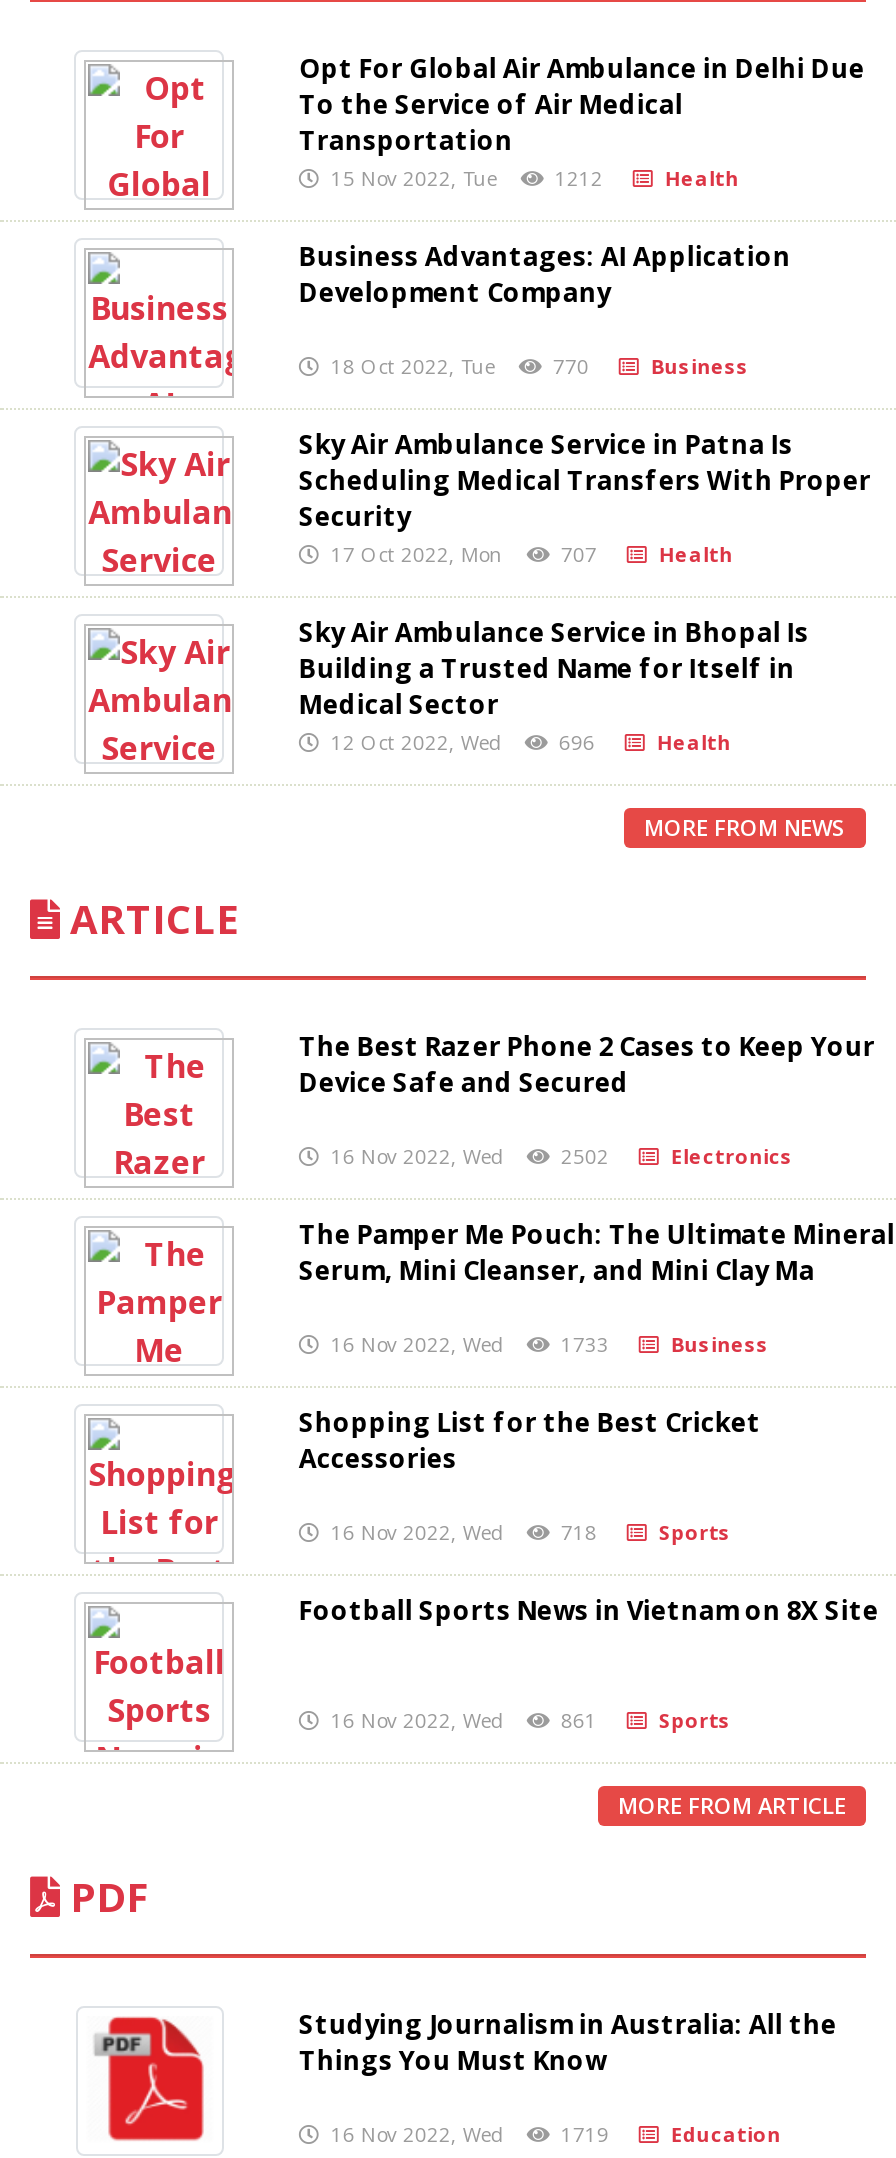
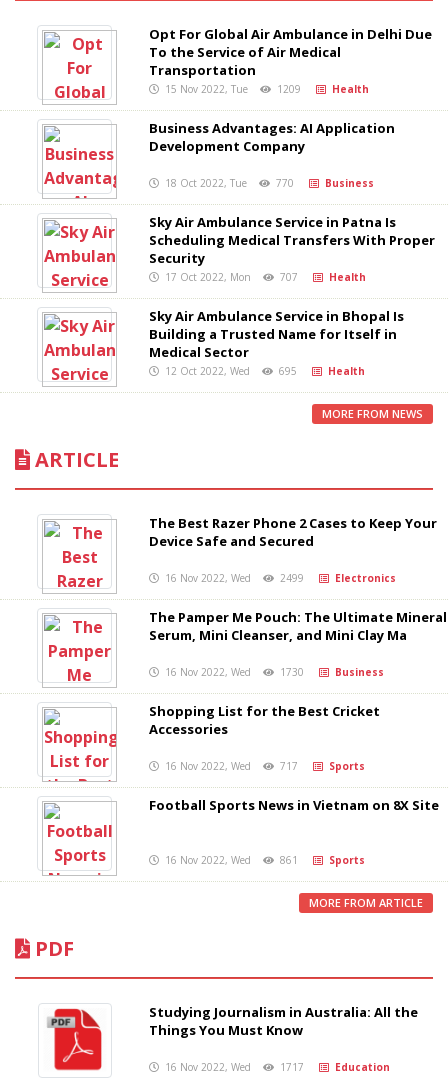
- 15 Nov 2022, Tue 1212 Health
+ 15 Nov 2022, Tue 1209 Health

- 12 Oct 2022, Wed 696 Health
+ 12 Oct 2022, Wed 695 Health

- 16 Nov 2022, Wed 2502 Electronics
+ 16 Nov 2022, Wed 2499 Electronics

- 16 Nov 2022, Wed 1733 Business
+ 16 Nov 2022, Wed 1730 Business

- 16 Nov 2022, Wed 718 Sports
+ 16 Nov 2022, Wed 717 Sports

- 16 Nov 2022, Wed 1719 Education
+ 16 Nov 2022, Wed 1717 Education
